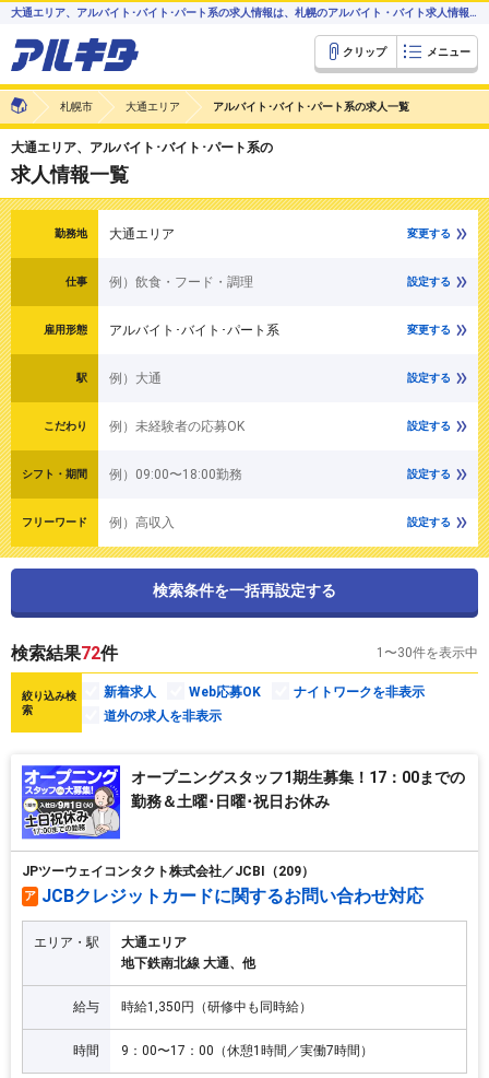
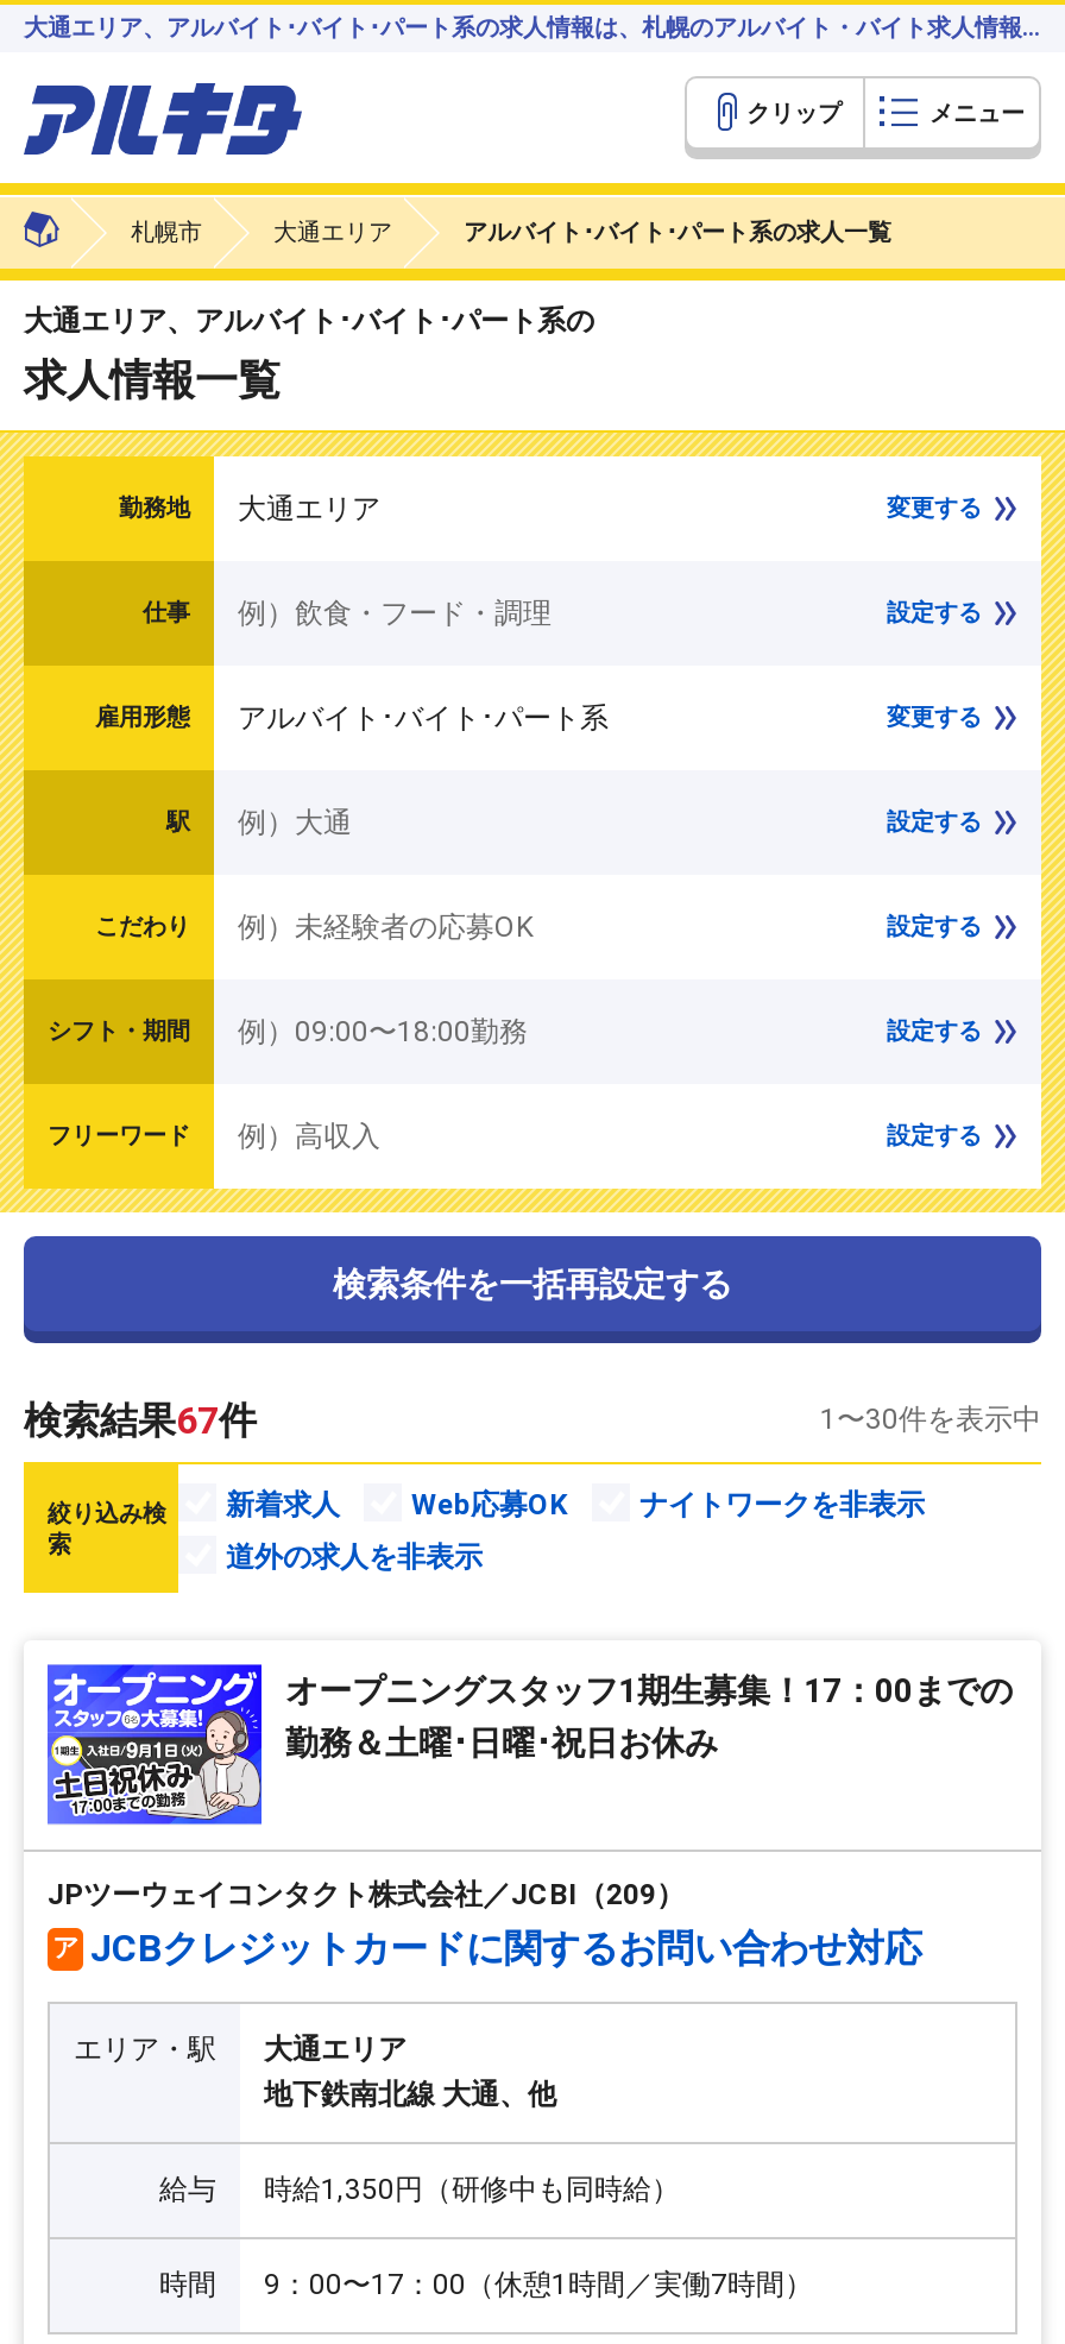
- 検索結果72件
+ 検索結果67件
